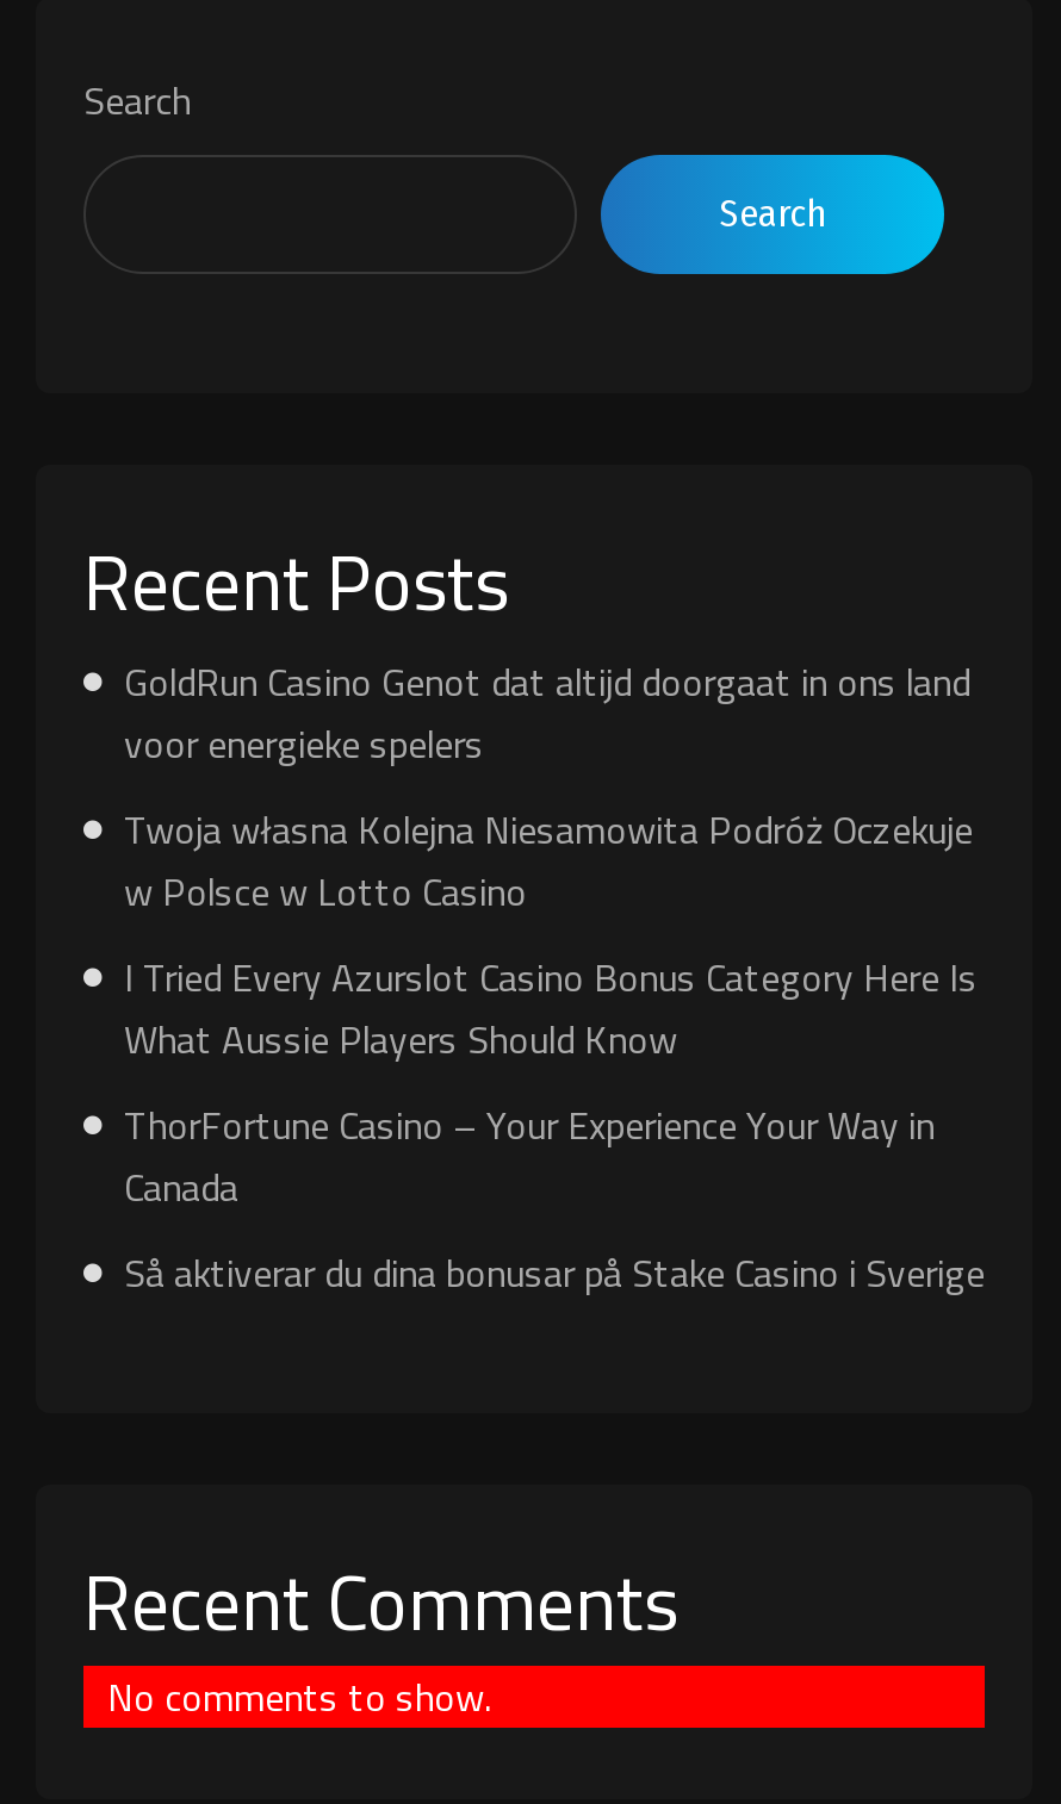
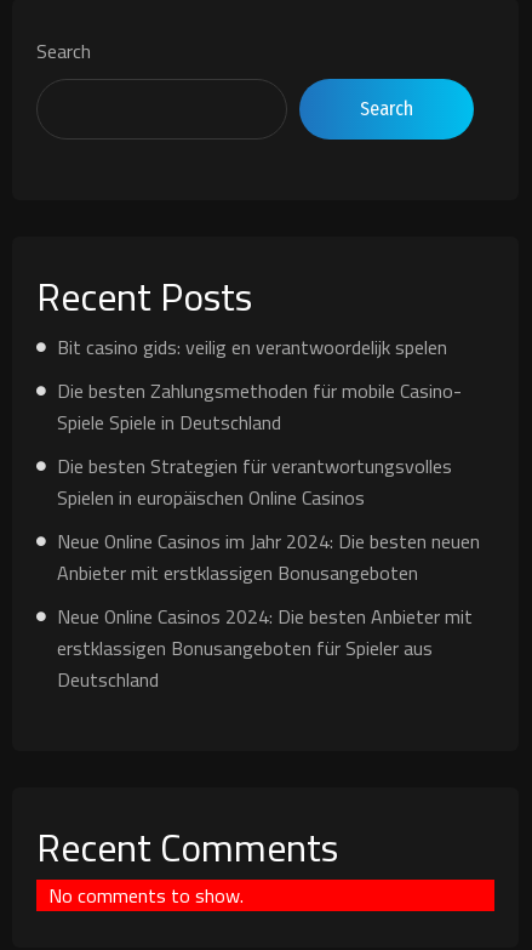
- GoldRun Casino Genot dat altijd doorgaat in ons land
- voor energieke spelers
- Twoja własna Kolejna Niesamowita Podróż Oczekuje
- w Polsce w Lotto Casino
- I Tried Every Azurslot Casino Bonus Category Here Is
- What Aussie Players Should Know
- ThorFortune Casino – Your Experience Your Way in
- Canada
- Så aktiverar du dina bonusar på Stake Casino i Sverige
+ Bit casino gids: veilig en verantwoordelijk spelen
+ Die besten Zahlungsmethoden für mobile Casino-
+ Spiele Spiele in Deutschland
+ Die besten Strategien für verantwortungsvolles
+ Spielen in europäischen Online Casinos
+ Neue Online Casinos im Jahr 2024: Die besten neuen
+ Anbieter mit erstklassigen Bonusangeboten
+ Neue Online Casinos 2024: Die besten Anbieter mit
+ erstklassigen Bonusangeboten für Spieler aus
+ Deutschland
